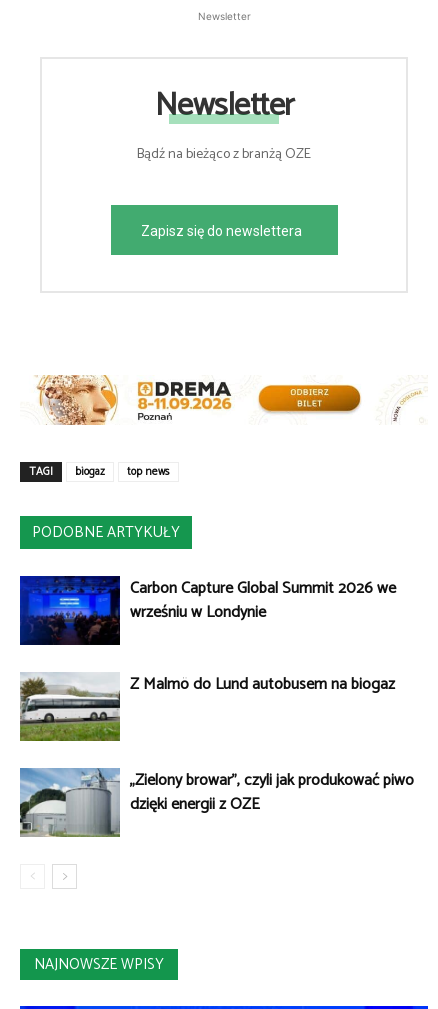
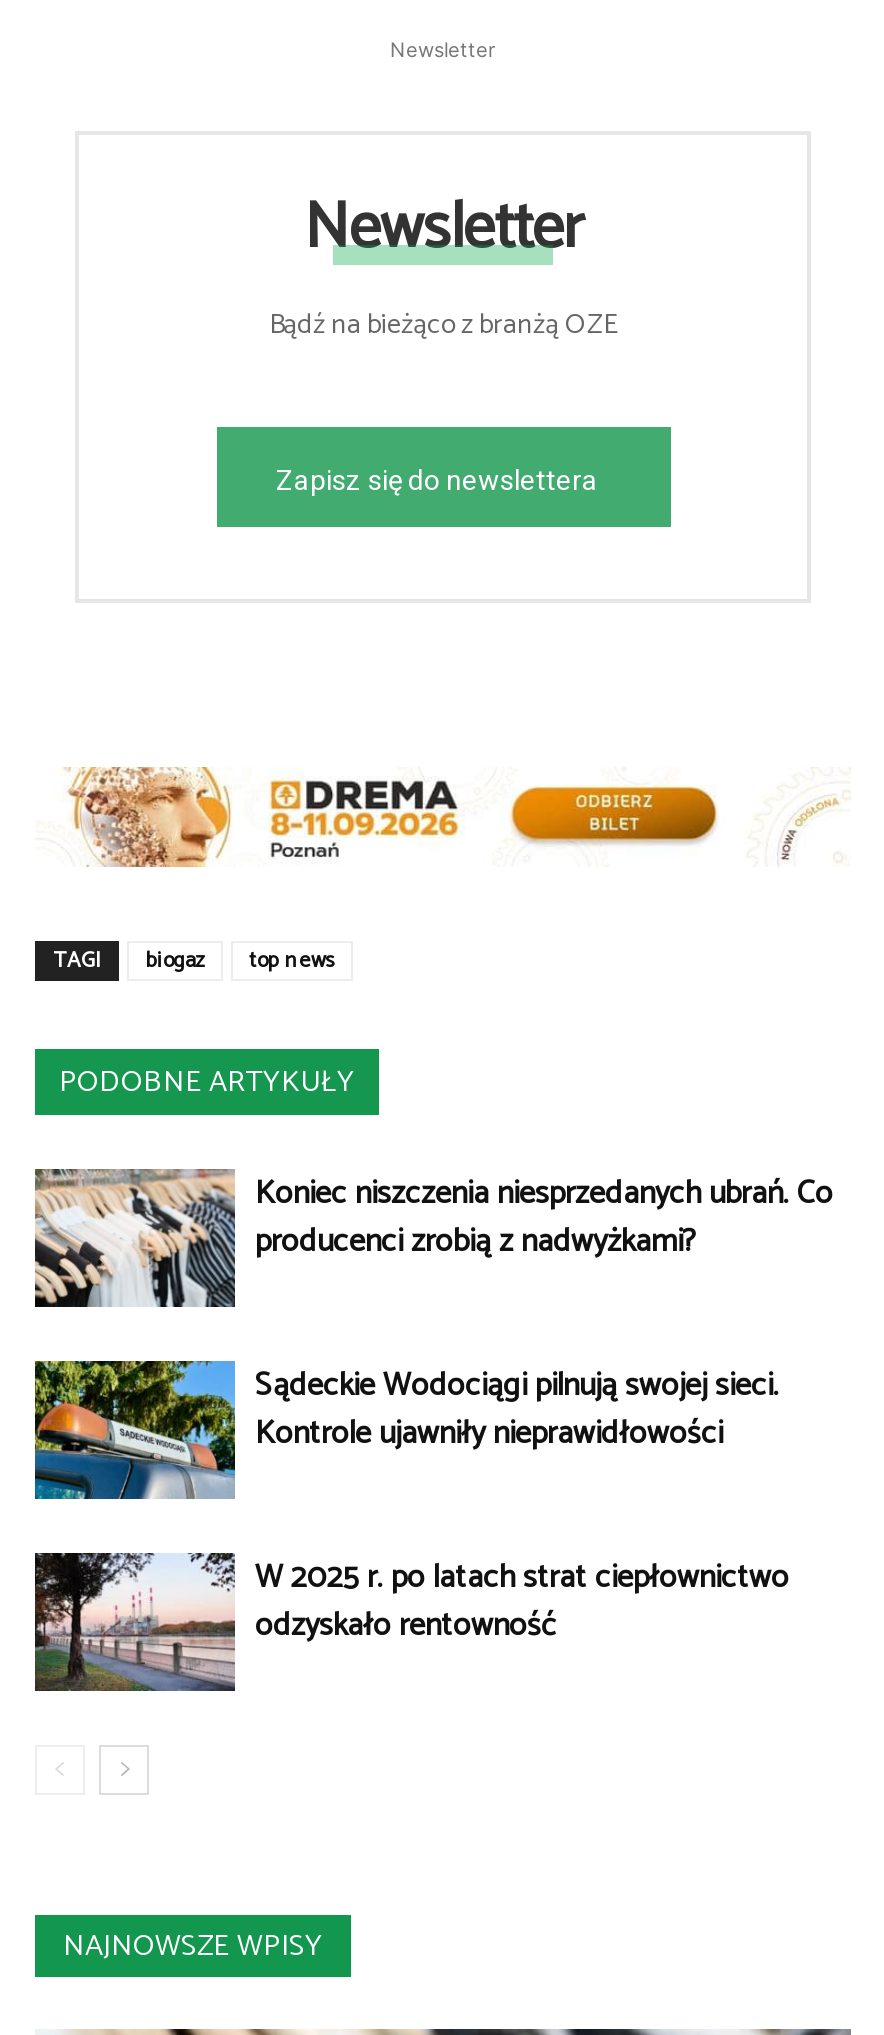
- [image]
- Carbon Capture Global Summit 2026 we
- wrześniu w Londynie
+ [image]
+ Koniec niszczenia niesprzedanych ubrań. Co
+ producenci zrobią z nadwyżkami?

- [image]
- Z Malmö do Lund autobusem na biogaz
+ [image]
+ Sądeckie Wodociągi pilnują swojej sieci.
+ Kontrole ujawniły nieprawidłowości

- [image]
- „Zielony browar”, czyli jak produkować piwo
- dzięki energii z OZE
+ [image]
+ W 2025 r. po latach strat ciepłownictwo
+ odzyskało rentowność
